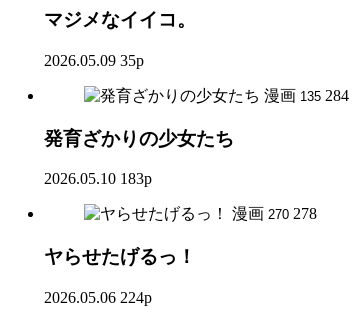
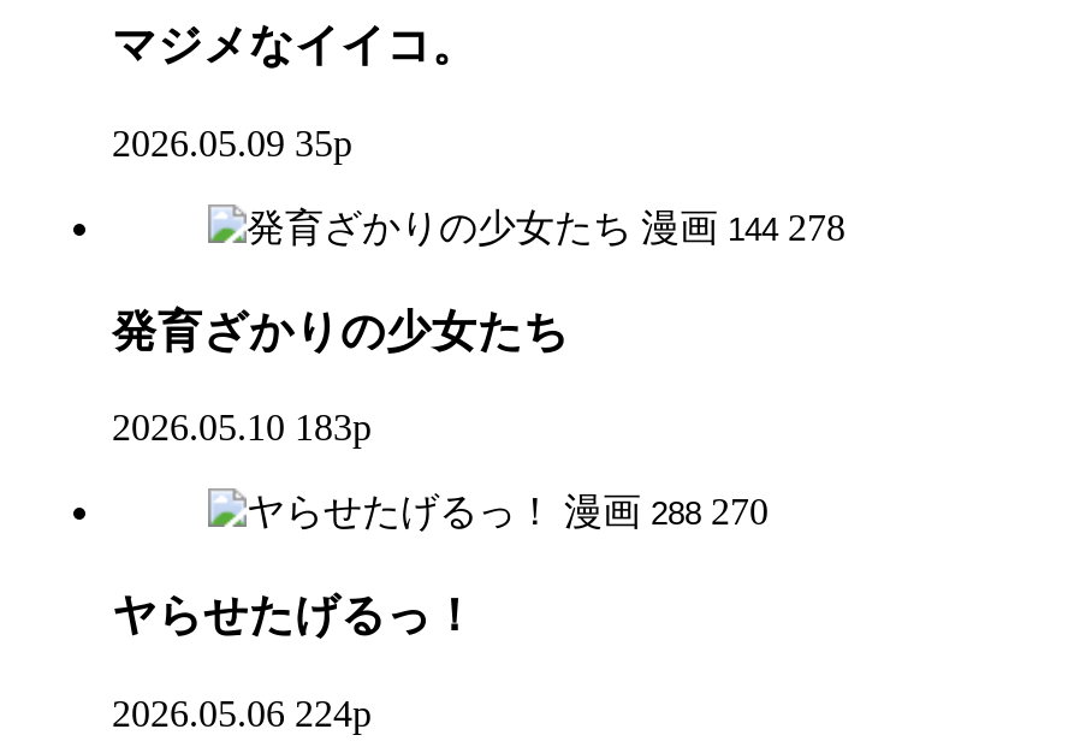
- 漫画 135 284
+ 漫画 144 278

- 漫画 270 278
+ 漫画 288 270
